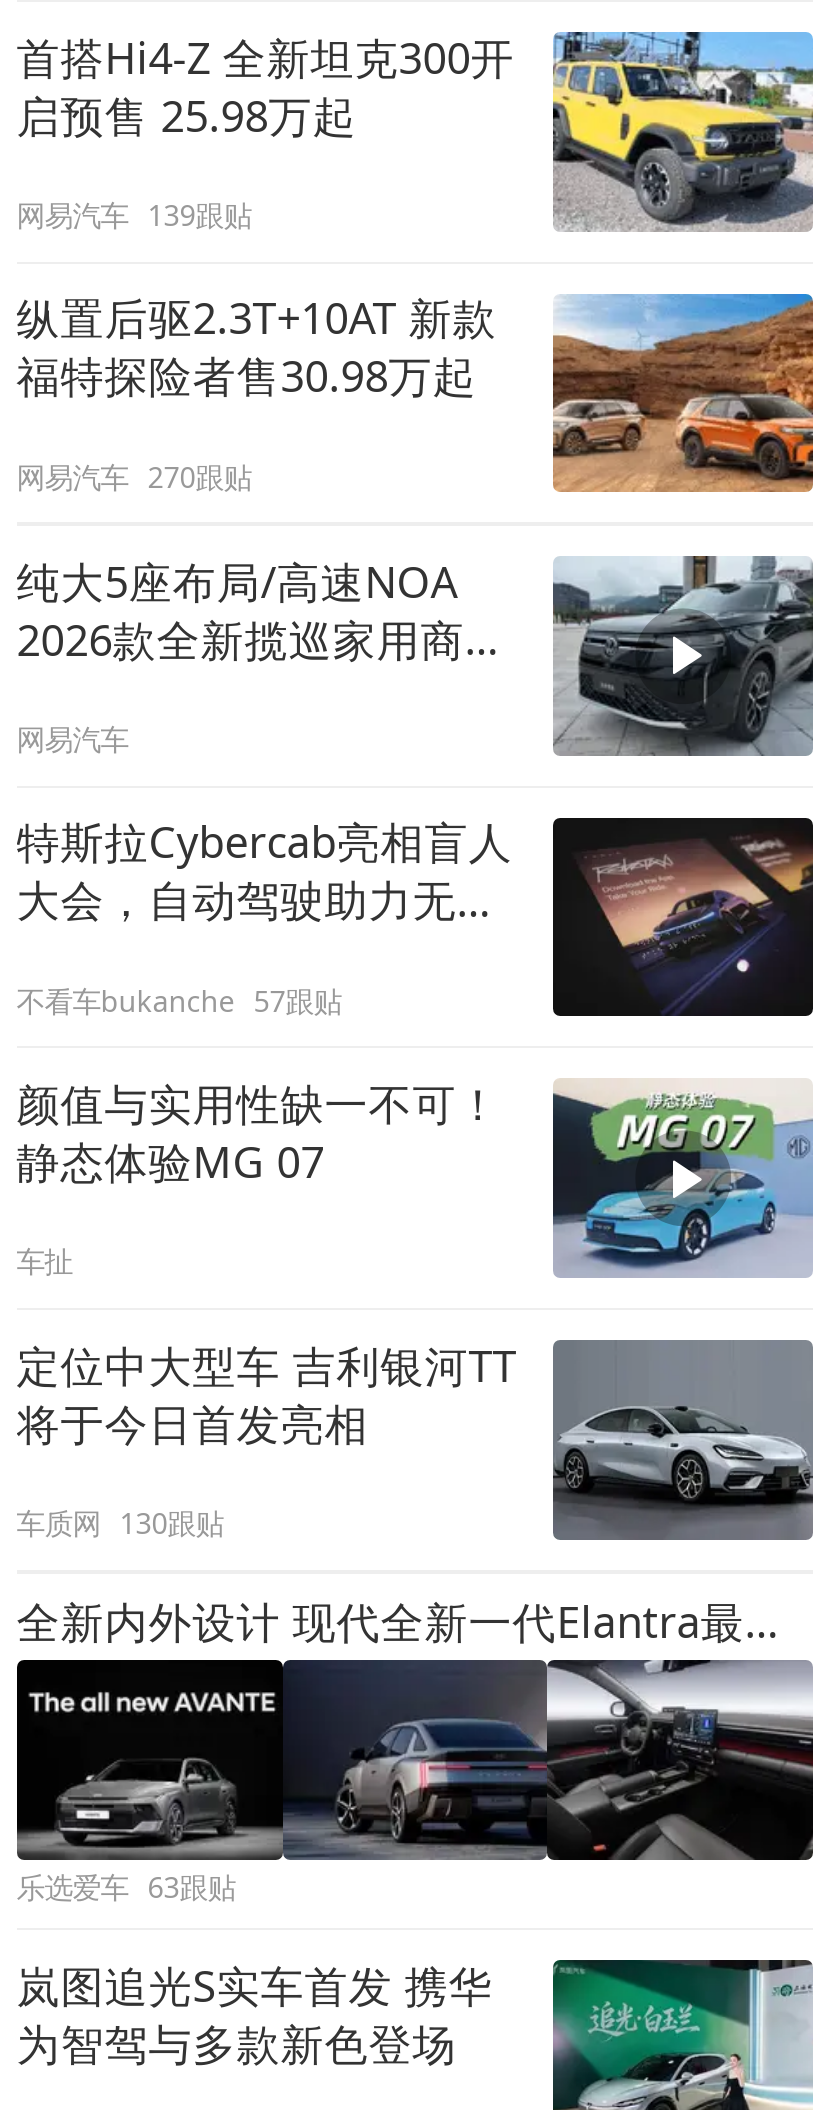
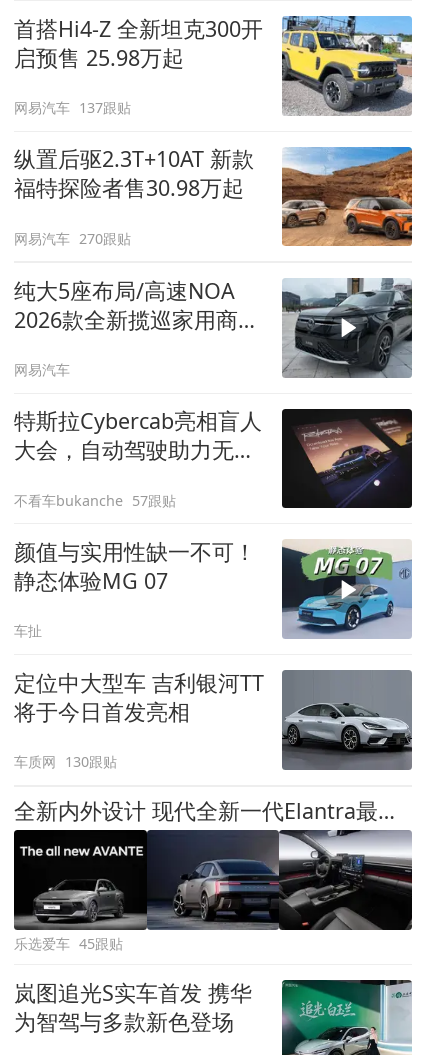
- 网易汽车 139跟贴
+ 网易汽车 137跟贴

- 乐选爱车 63跟贴
+ 乐选爱车 45跟贴
